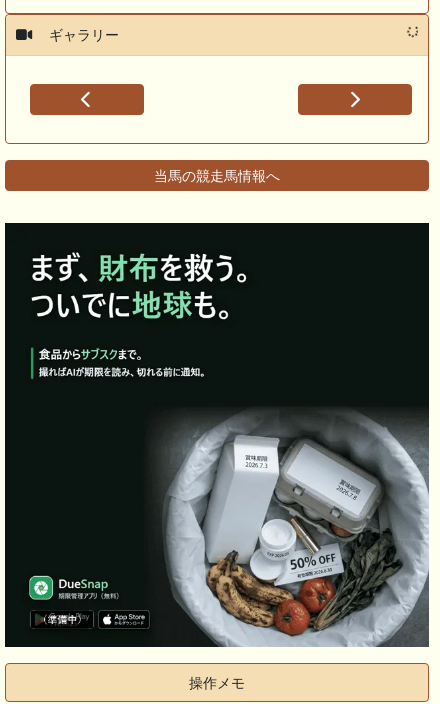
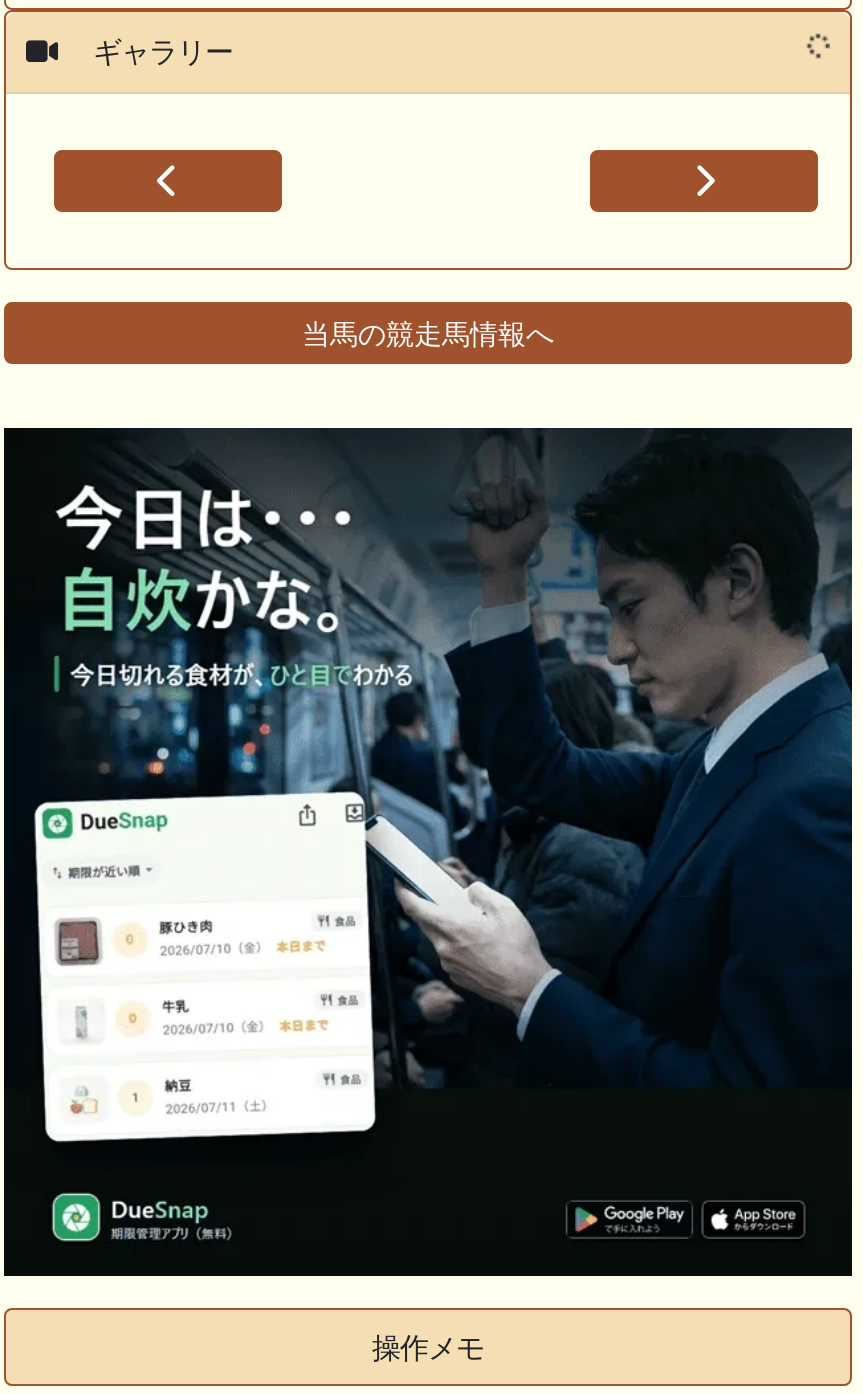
- [image]
+ [image]
